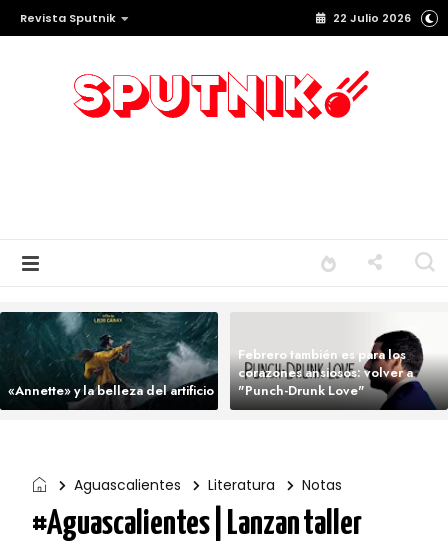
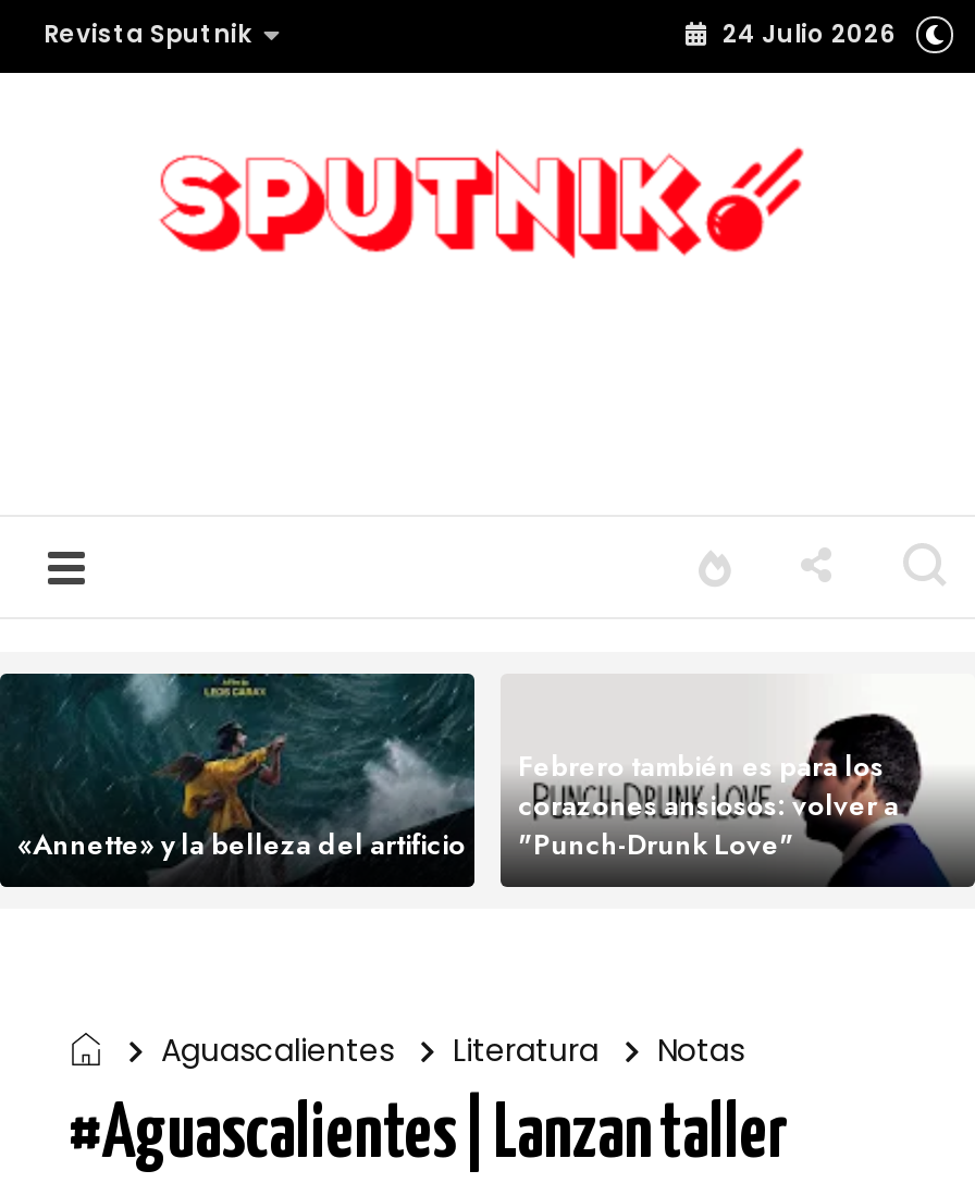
- 22 Julio 2026
+ 24 Julio 2026
